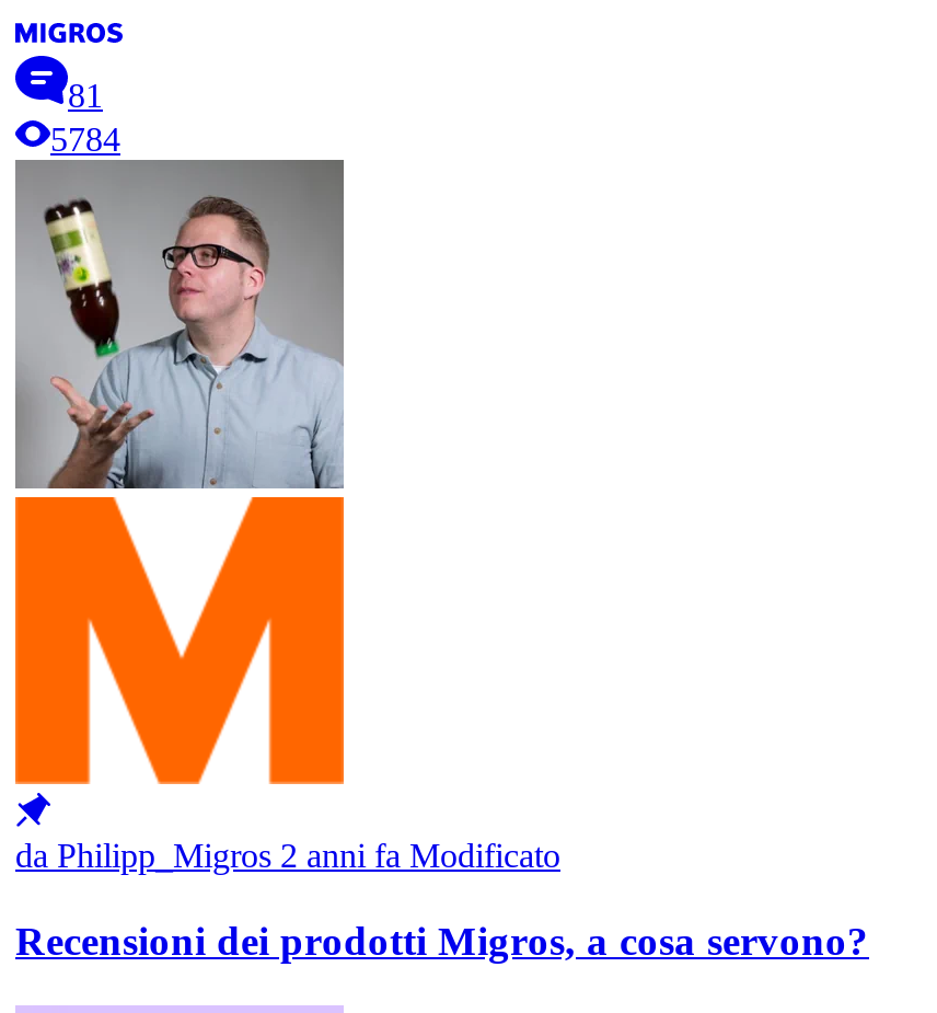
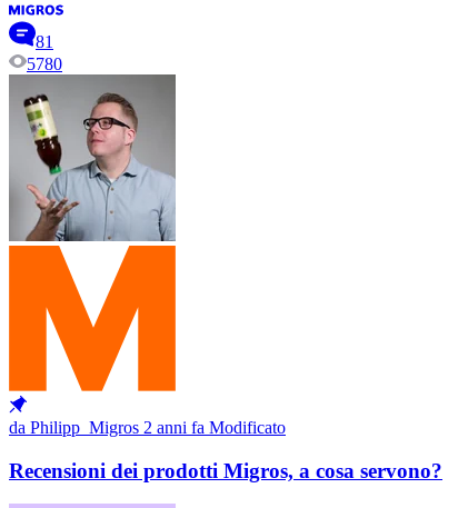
- 5784
+ 5780
